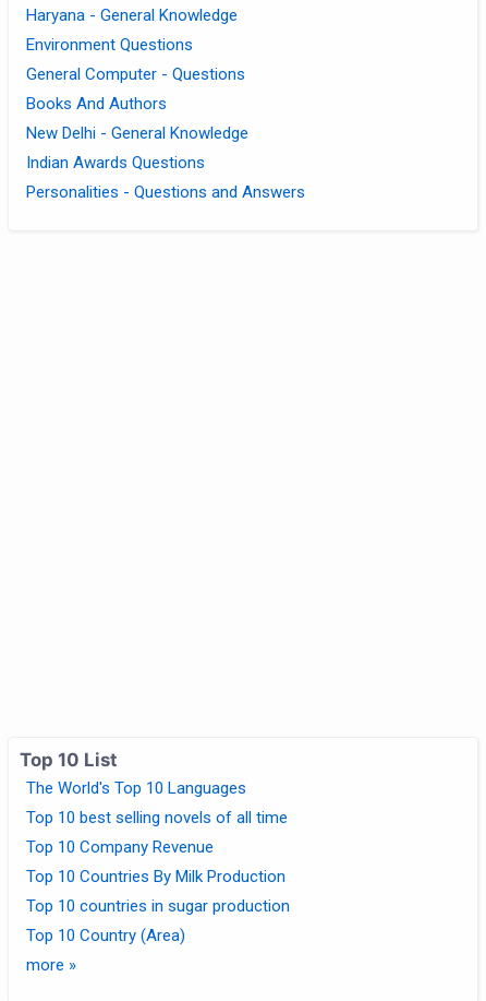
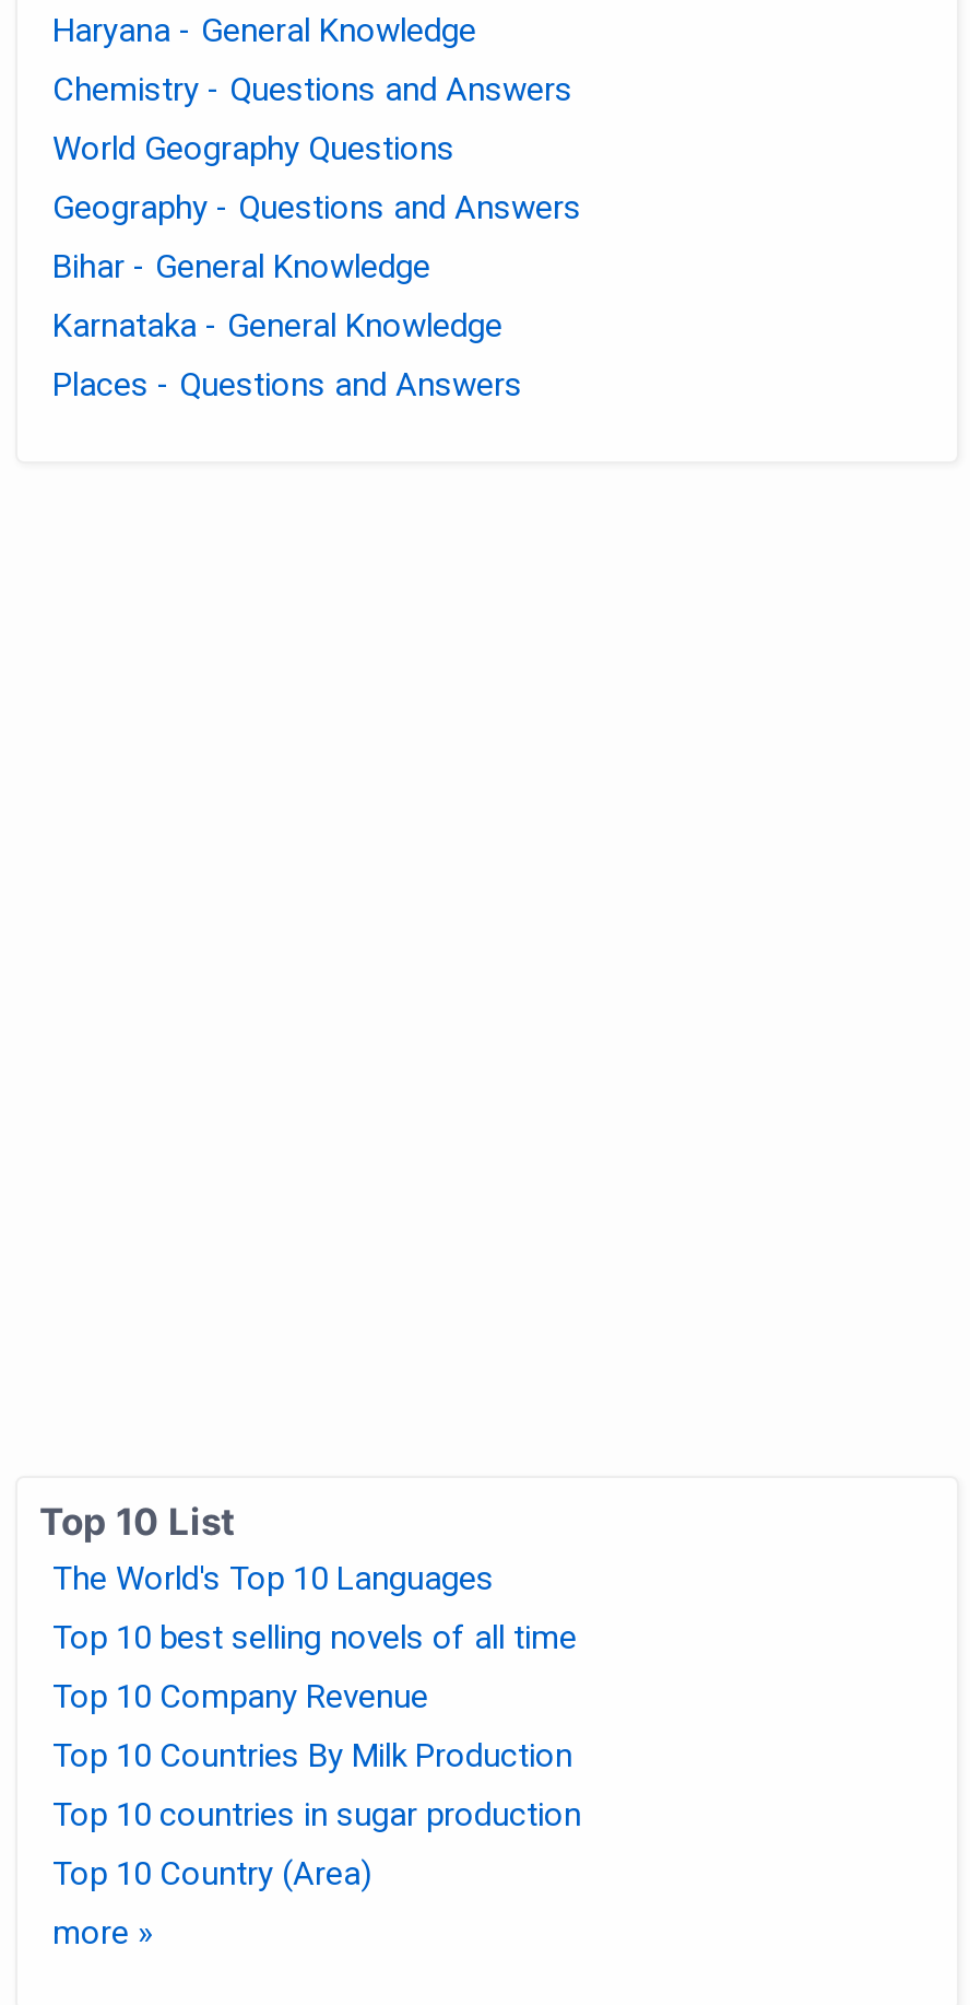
- Environment Questions
+ Chemistry - Questions and Answers

- General Computer - Questions
+ World Geography Questions

- Books And Authors
+ Geography - Questions and Answers

- New Delhi - General Knowledge
+ Bihar - General Knowledge

- Indian Awards Questions
+ Karnataka - General Knowledge

- Personalities - Questions and Answers
+ Places - Questions and Answers
